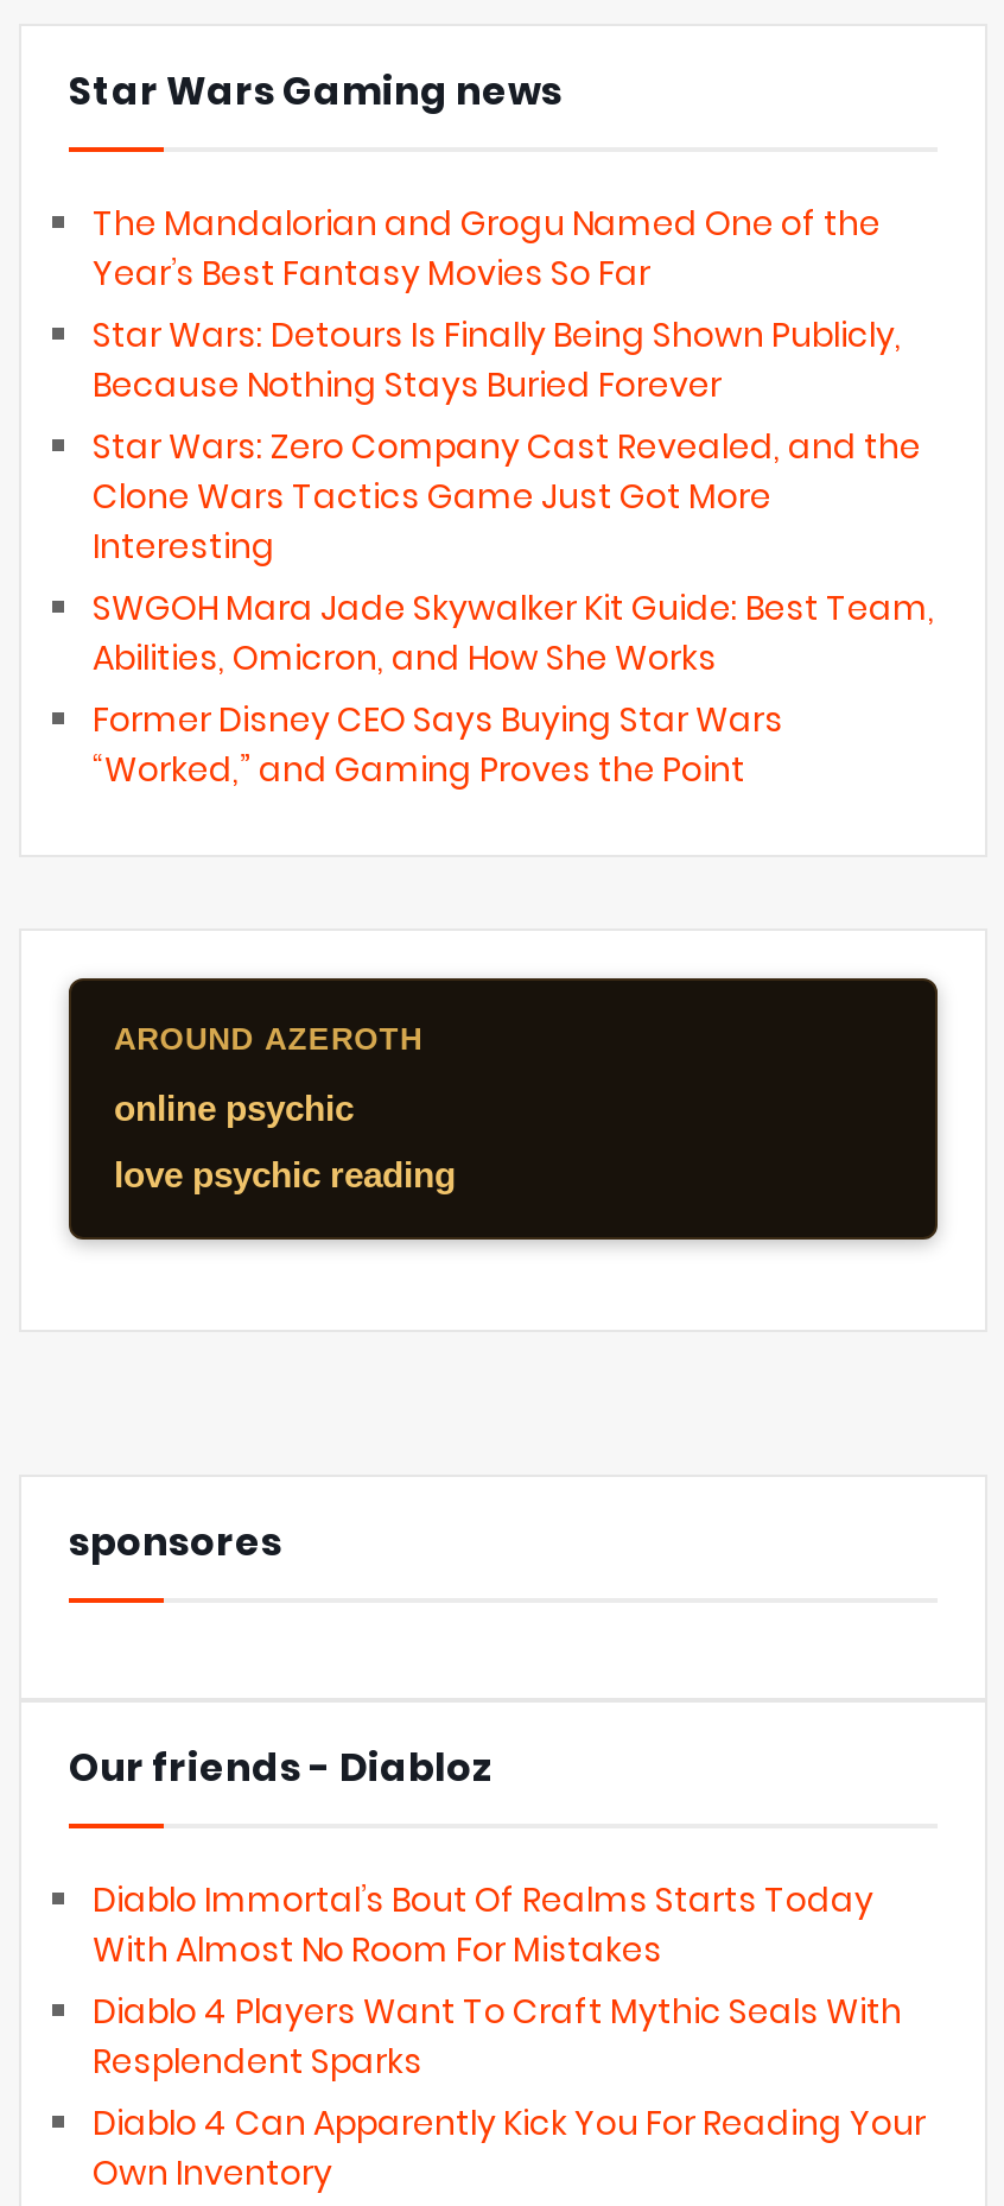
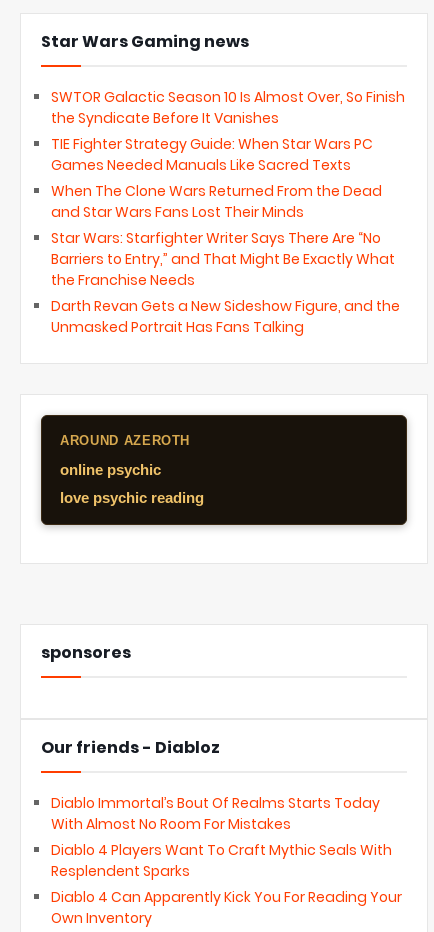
- The Mandalorian and Grogu Named One of the
- Year’s Best Fantasy Movies So Far
- Star Wars: Detours Is Finally Being Shown Publicly,
- Because Nothing Stays Buried Forever
- Star Wars: Zero Company Cast Revealed, and the
- Clone Wars Tactics Game Just Got More
- Interesting
- SWGOH Mara Jade Skywalker Kit Guide: Best Team,
- Abilities, Omicron, and How She Works
- Former Disney CEO Says Buying Star Wars
- “Worked,” and Gaming Proves the Point
+ SWTOR Galactic Season 10 Is Almost Over, So Finish
+ the Syndicate Before It Vanishes
+ TIE Fighter Strategy Guide: When Star Wars PC
+ Games Needed Manuals Like Sacred Texts
+ When The Clone Wars Returned From the Dead
+ and Star Wars Fans Lost Their Minds
+ Star Wars: Starfighter Writer Says There Are “No
+ Barriers to Entry,” and That Might Be Exactly What
+ the Franchise Needs
+ Darth Revan Gets a New Sideshow Figure, and the
+ Unmasked Portrait Has Fans Talking
